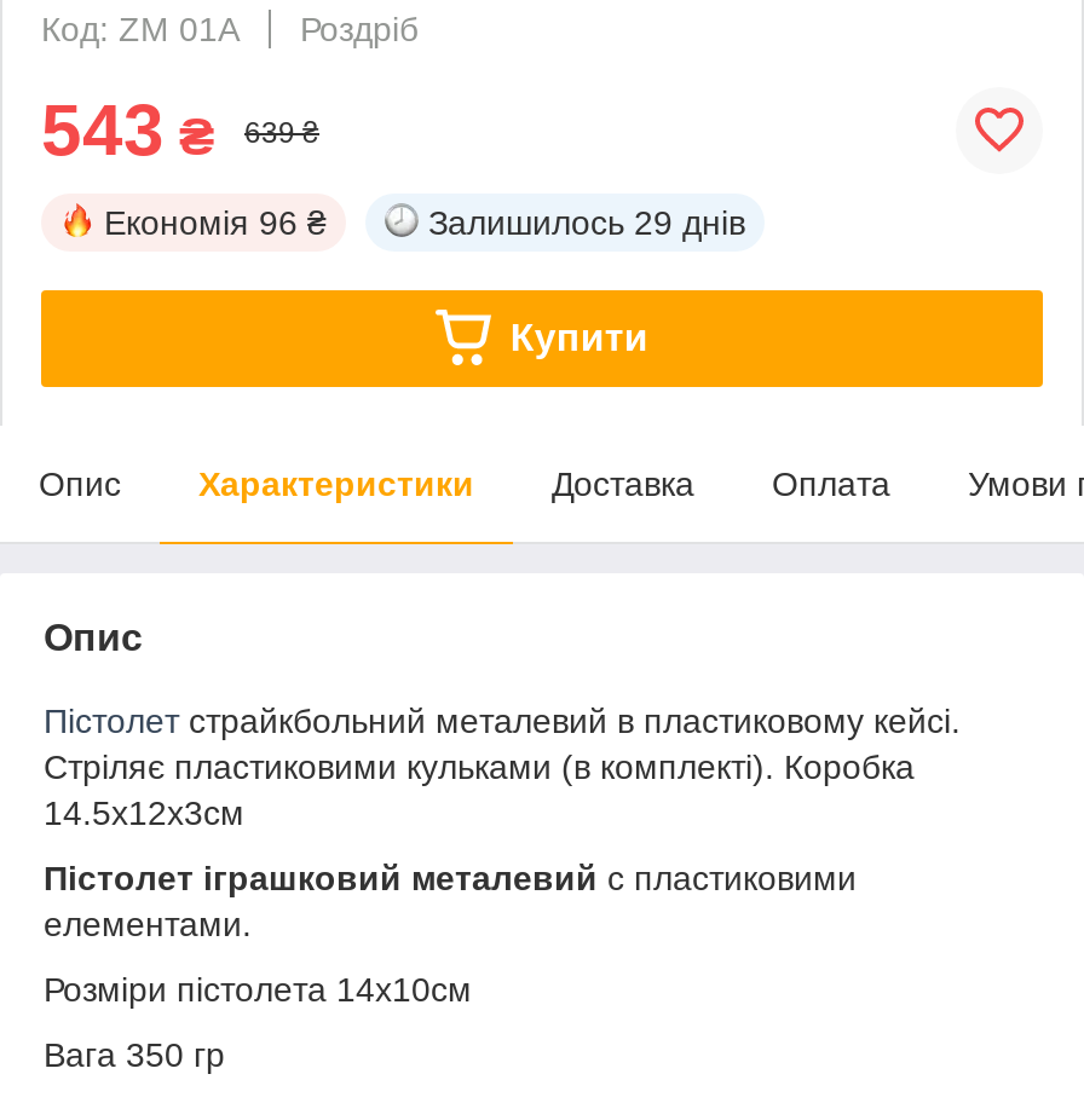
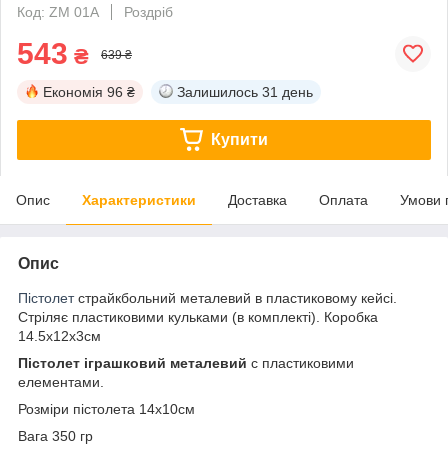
- Залишилось 29 днів
+ Залишилось 31 день
